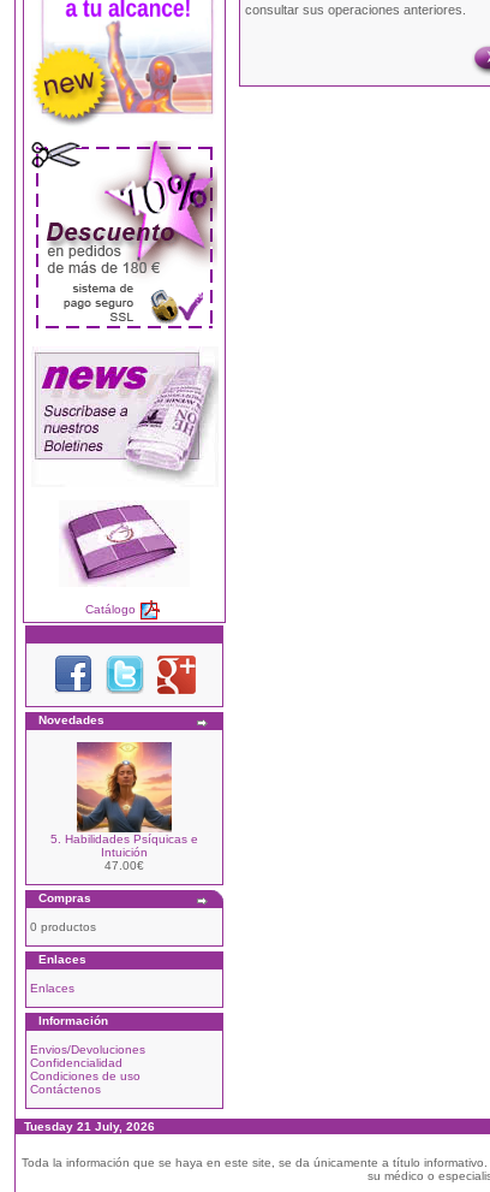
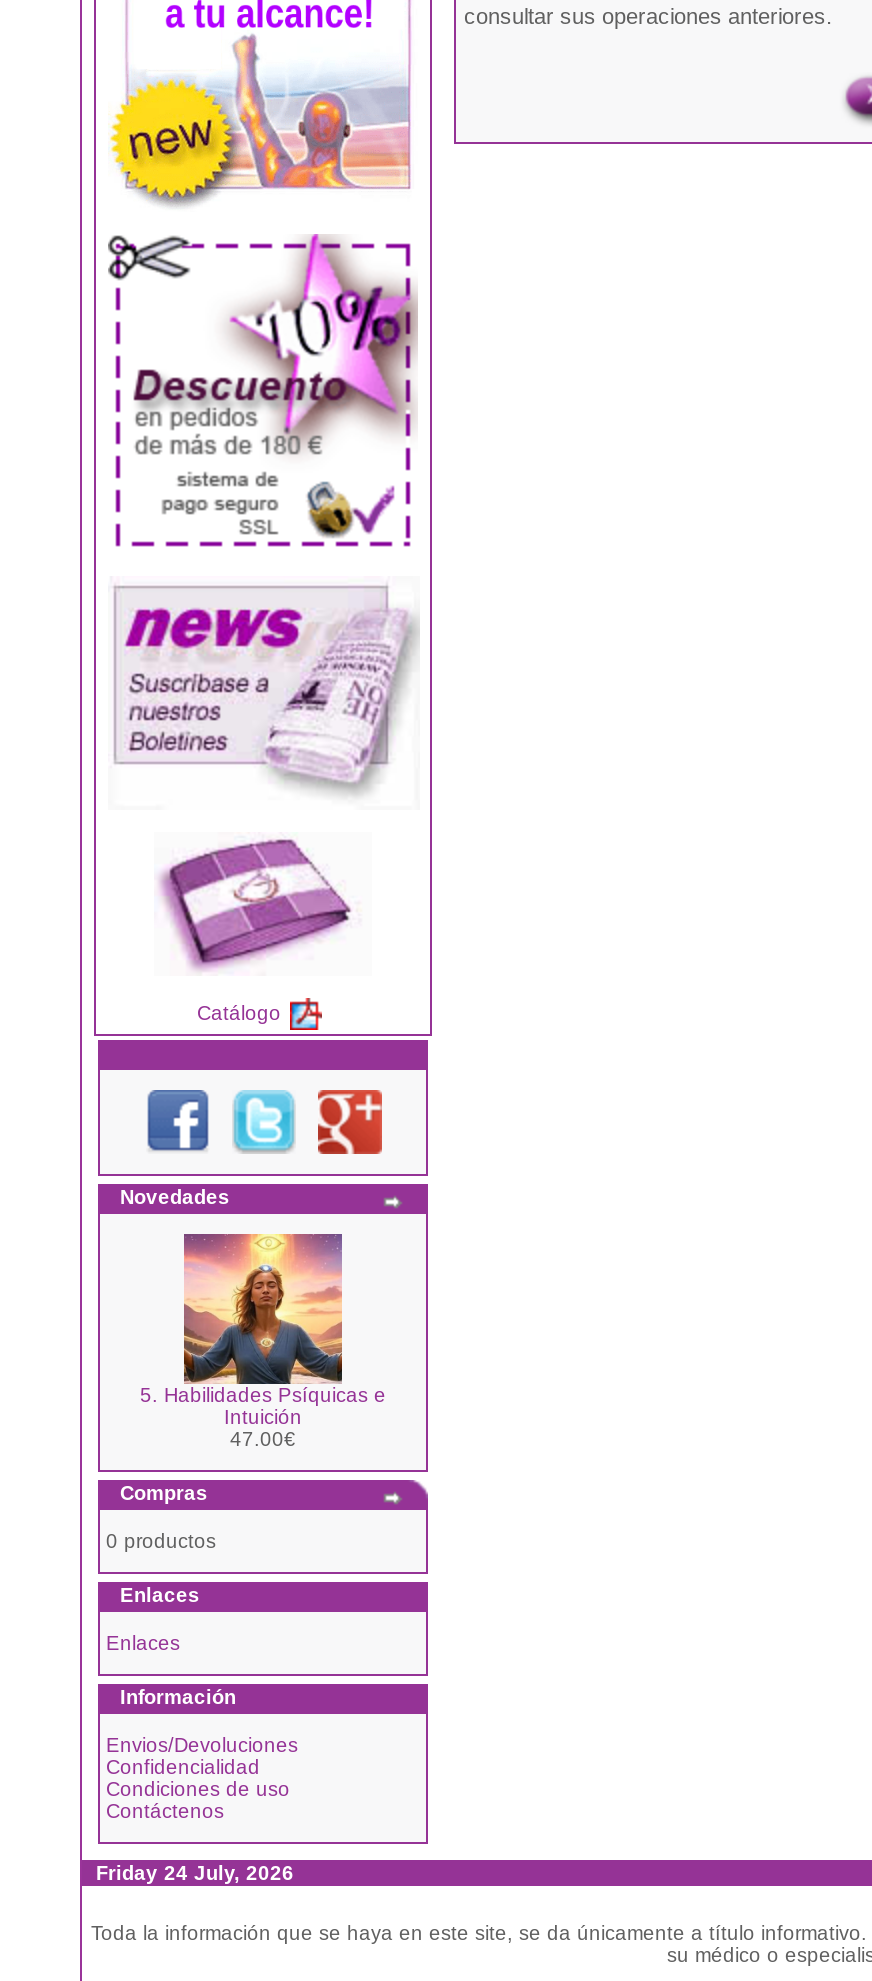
- Tuesday 21 July, 2026
+ Friday 24 July, 2026
